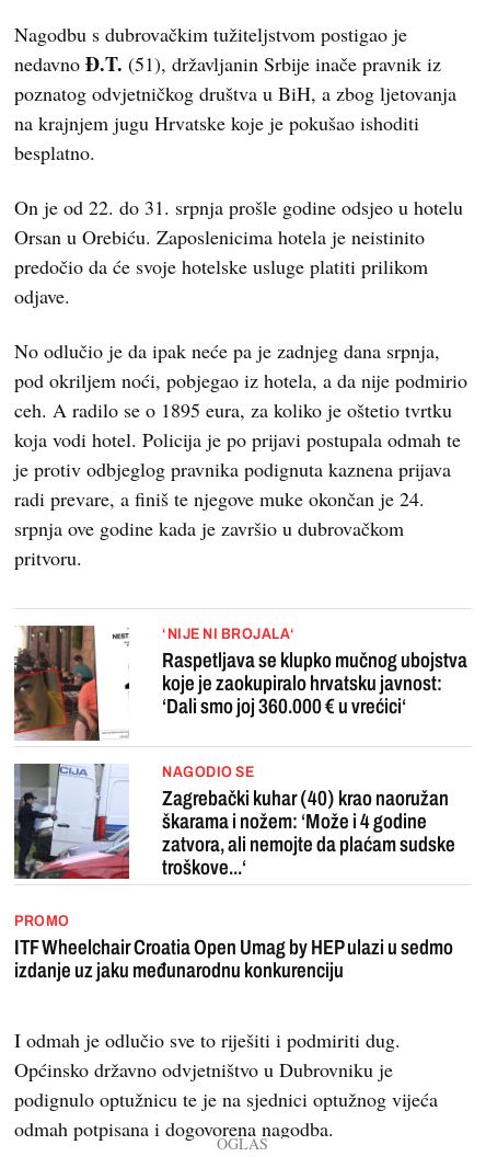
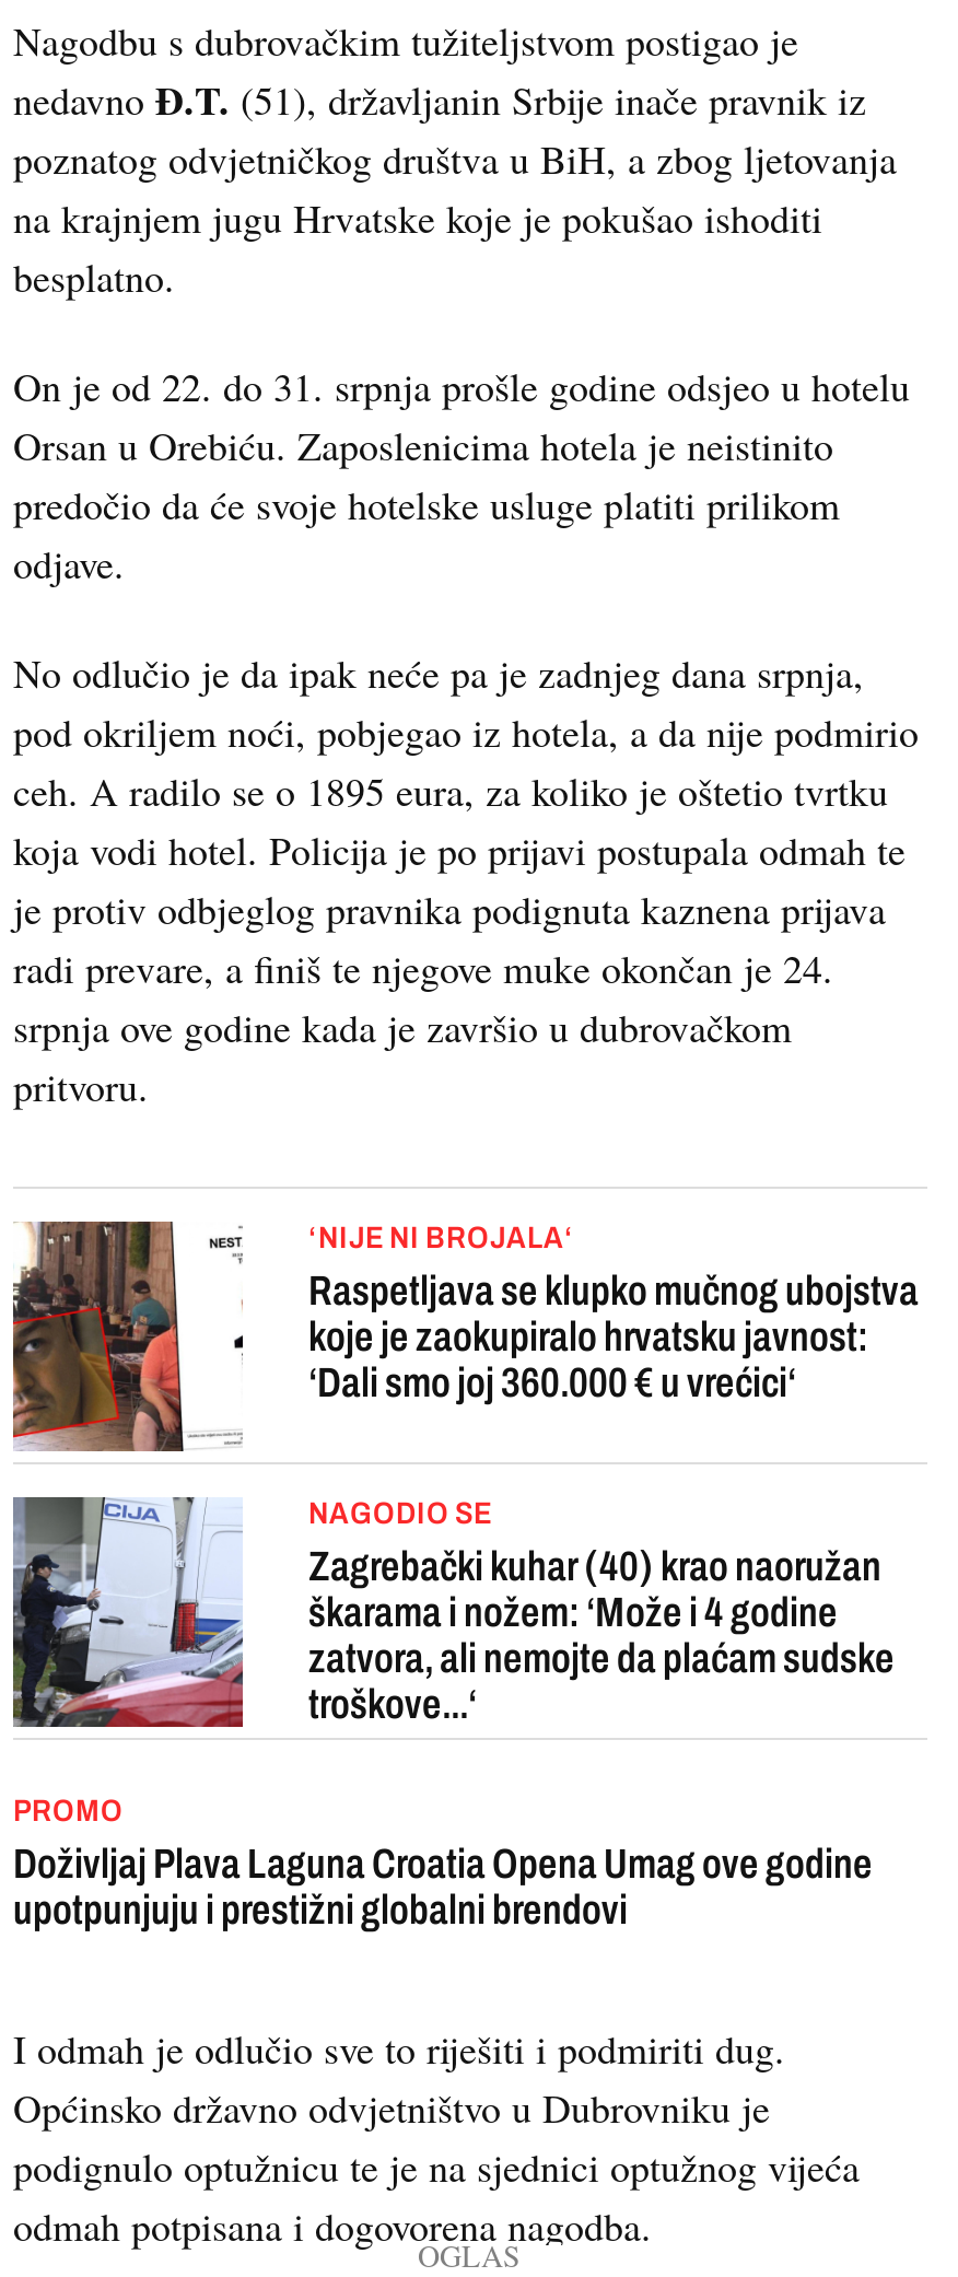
- ITF Wheelchair Croatia Open Umag by HEP ulazi u sedmo
- izdanje uz jaku međunarodnu konkurenciju
+ Doživljaj Plava Laguna Croatia Opena Umag ove godine
+ upotpunjuju i prestižni globalni brendovi
